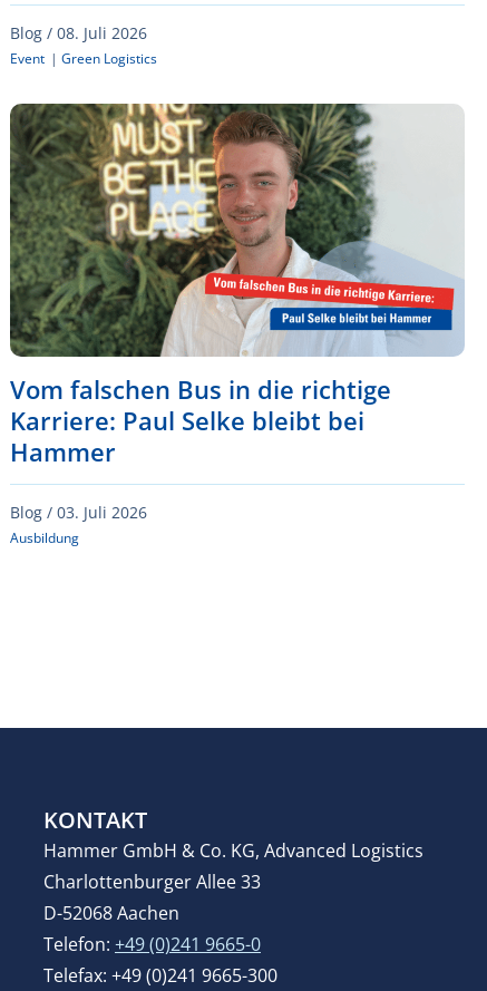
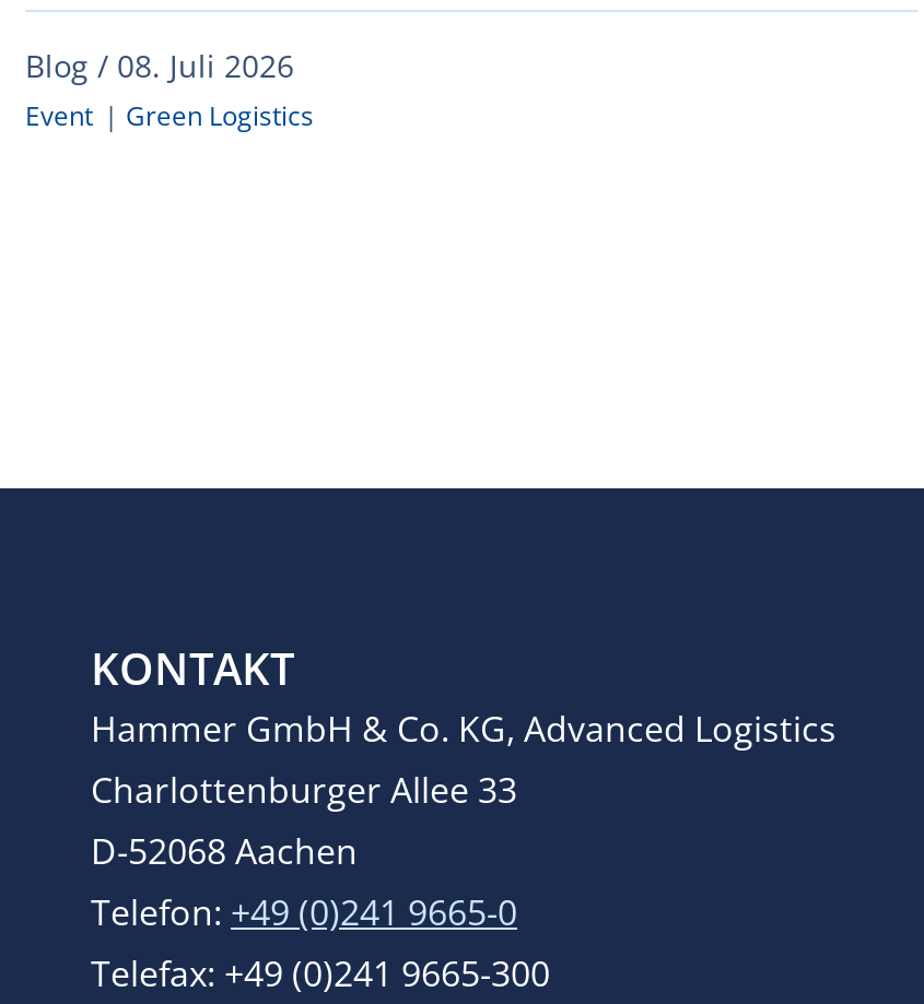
- [image]
- Vom falschen Bus in die richtige
- Karriere: Paul Selke bleibt bei
- Hammer
- Blog / 03. Juli 2026
- Ausbildung
